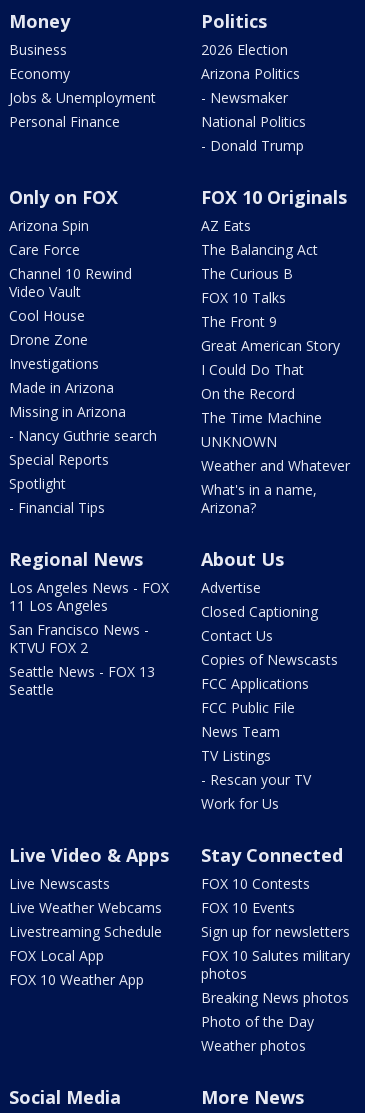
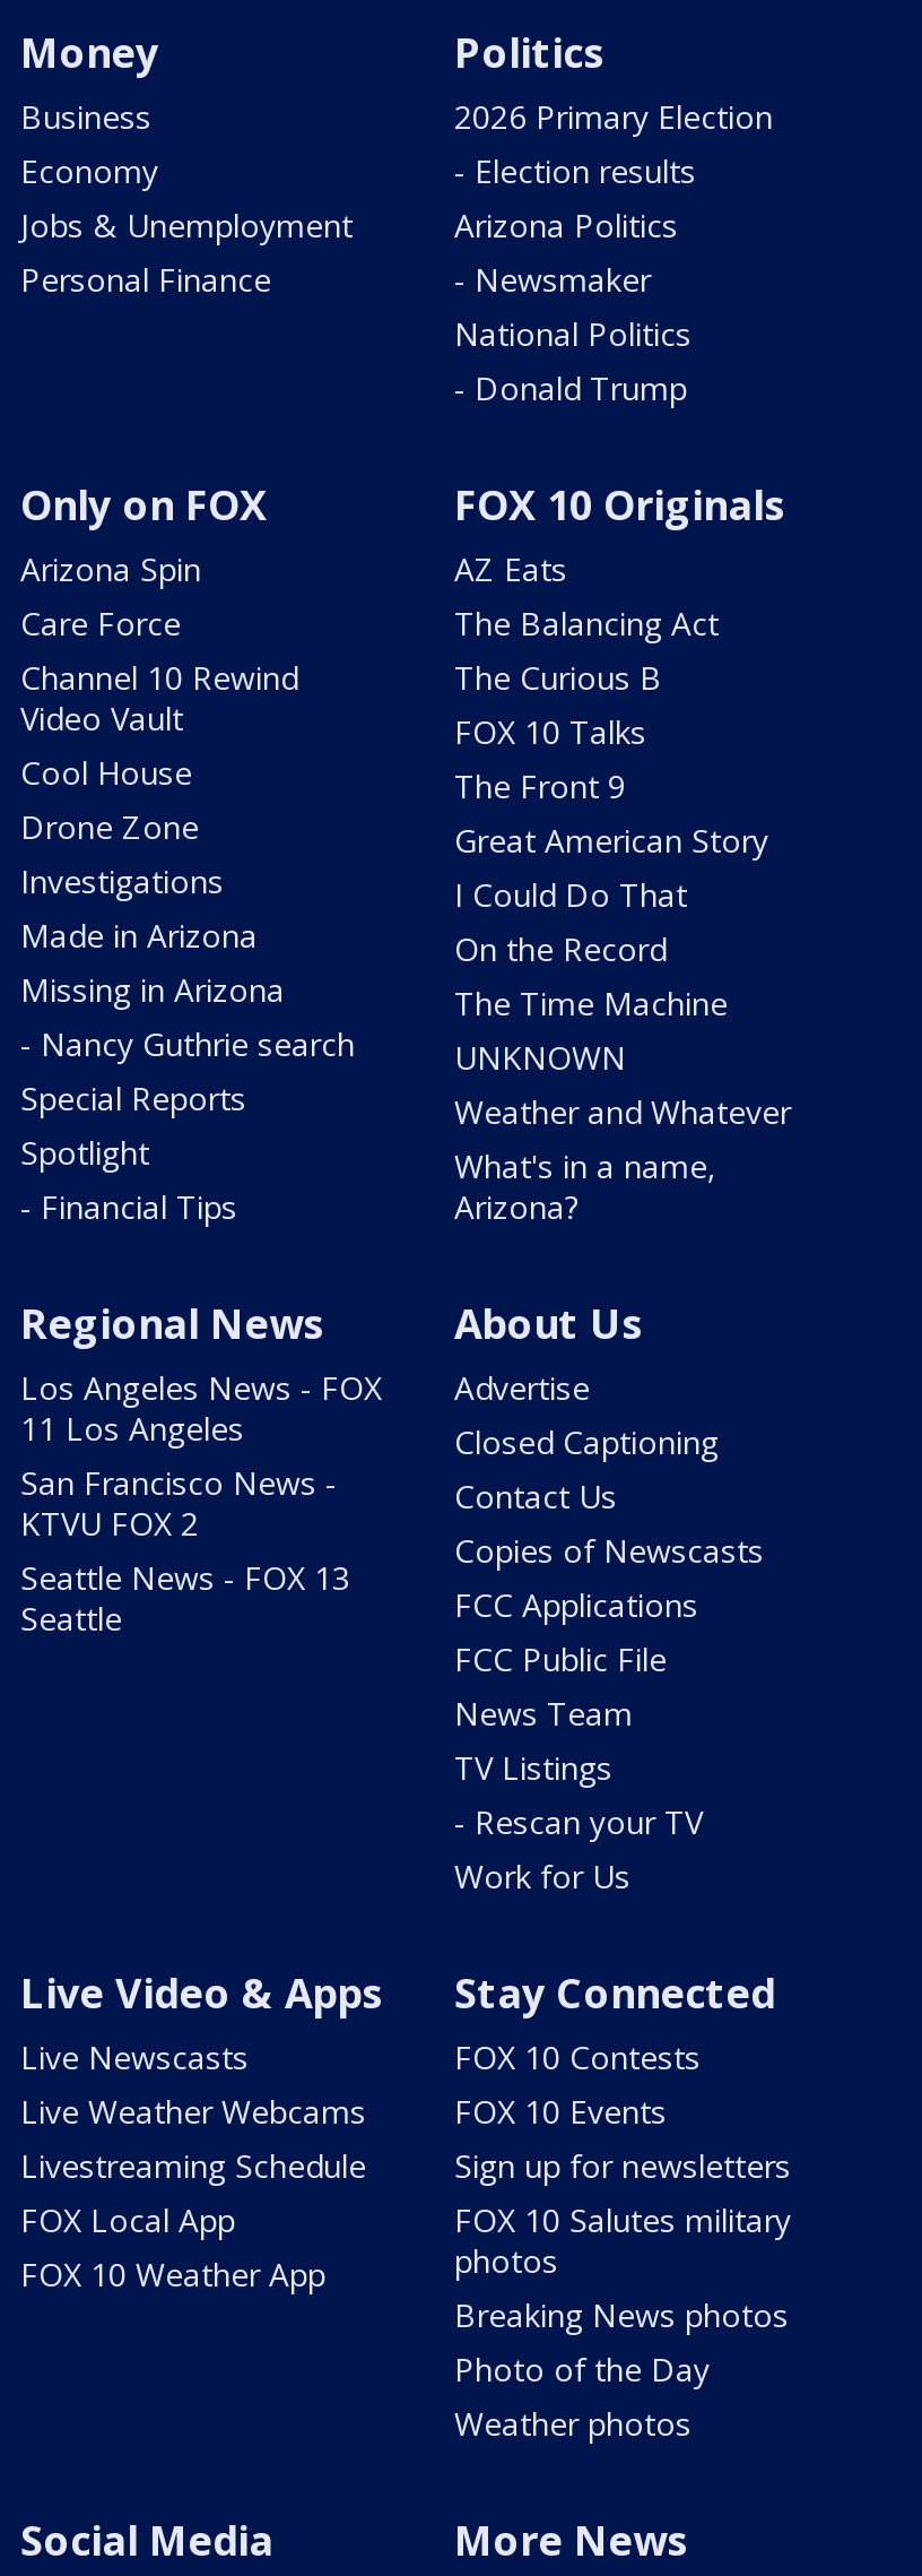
- 2026 Election
+ 2026 Primary Election
+ - Election results
